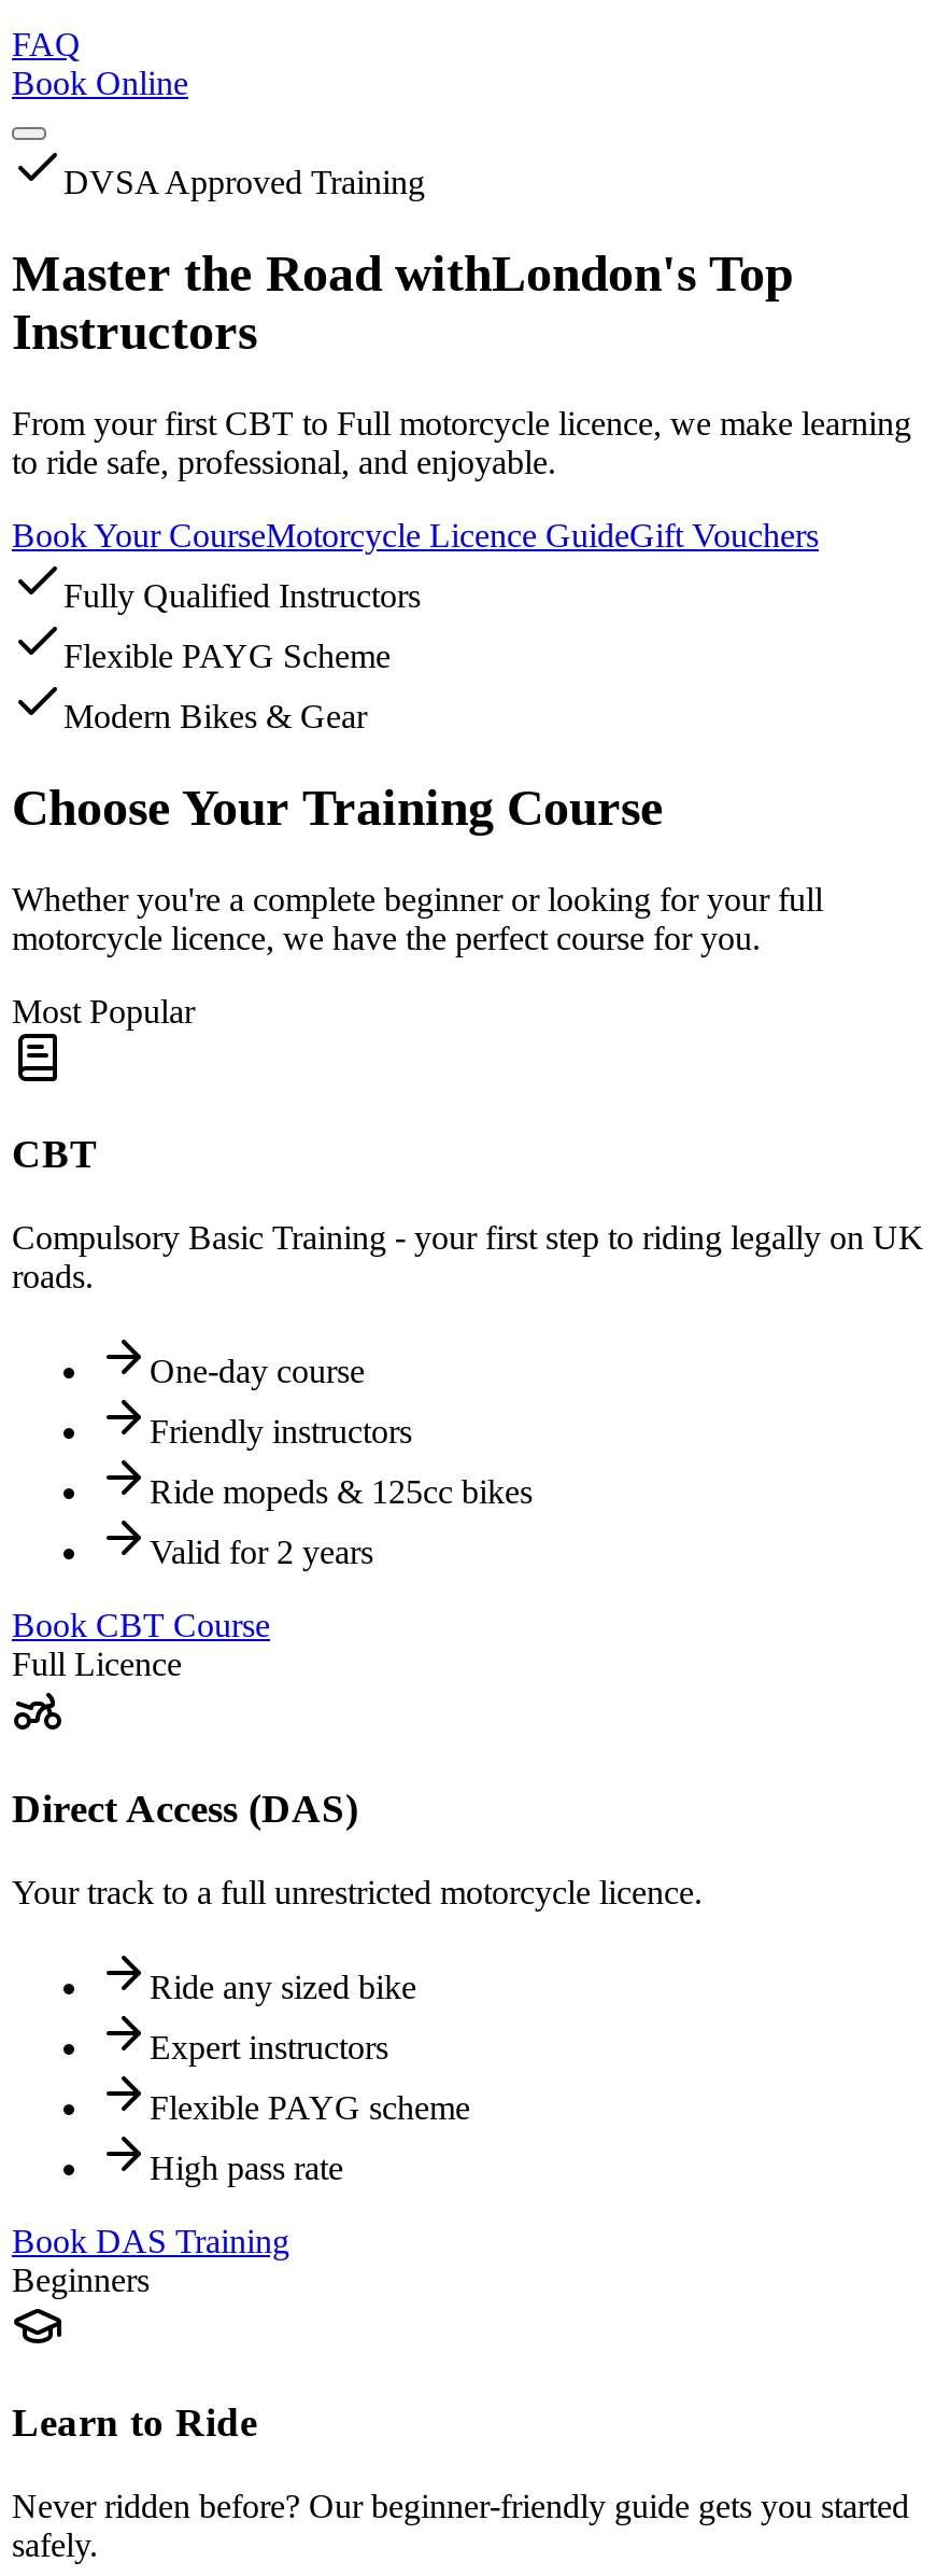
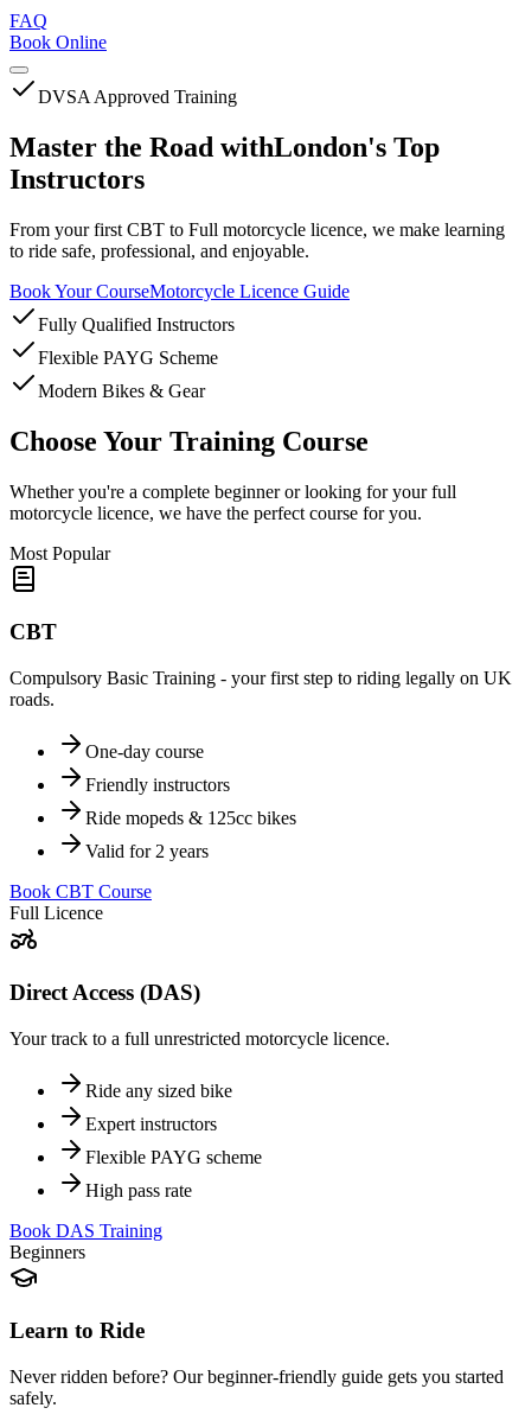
- Book Your CourseMotorcycle Licence GuideGift Vouchers
+ Book Your CourseMotorcycle Licence Guide
